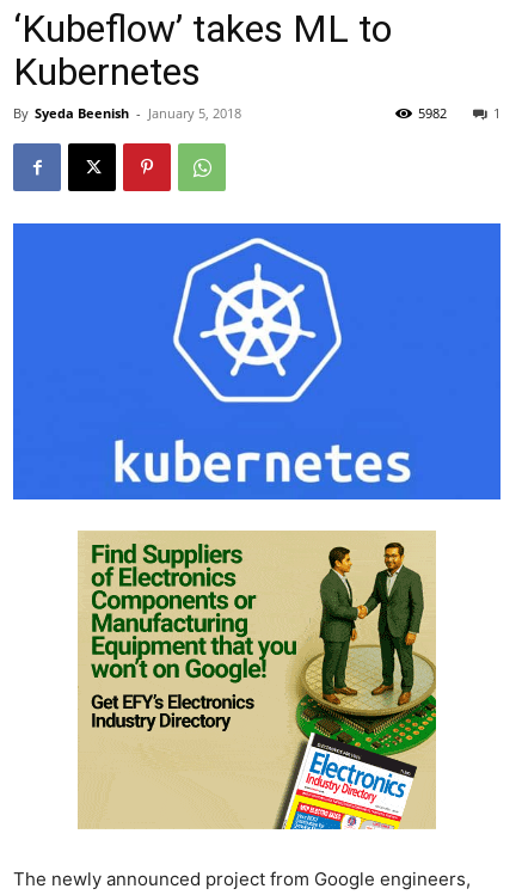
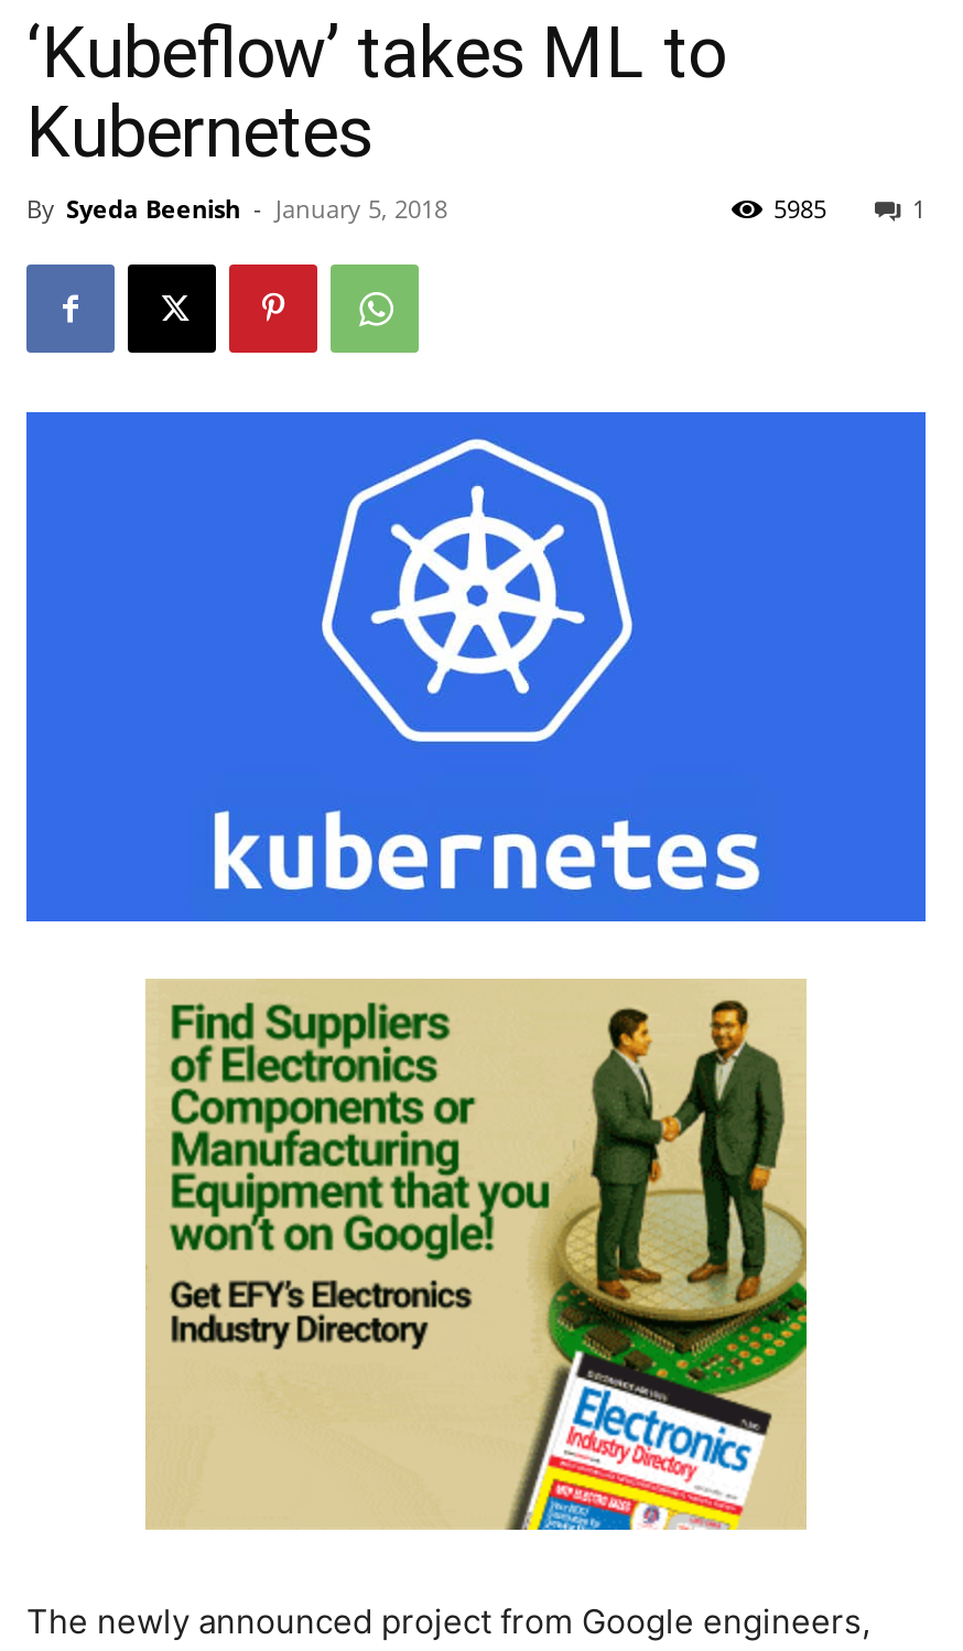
- 5982
+ 5985
